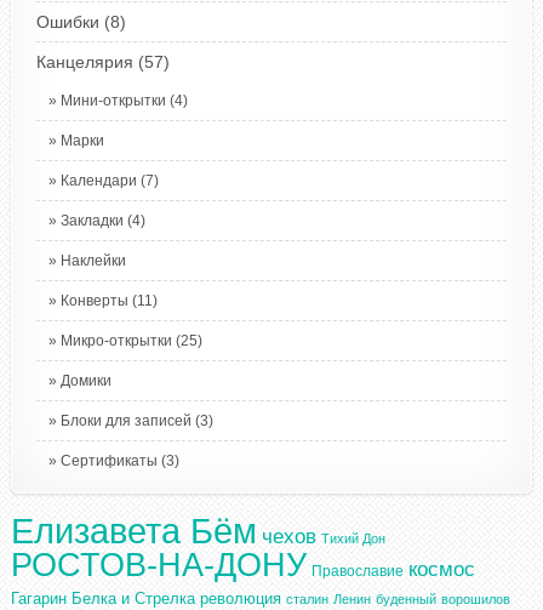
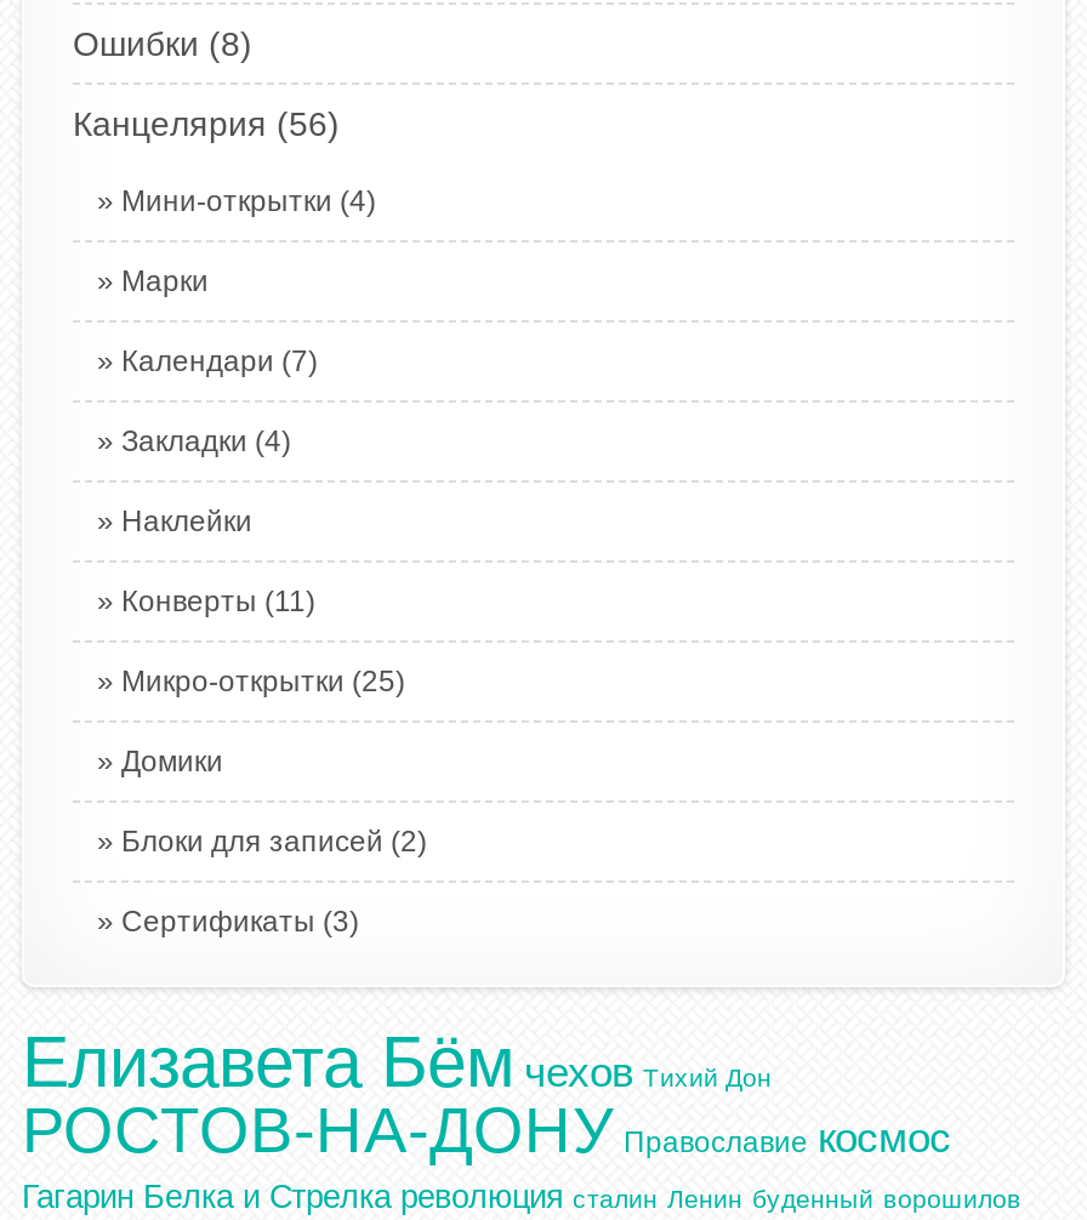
- Канцелярия (57)
+ Канцелярия (56)

- Блоки для записей (3)
+ Блоки для записей (2)
